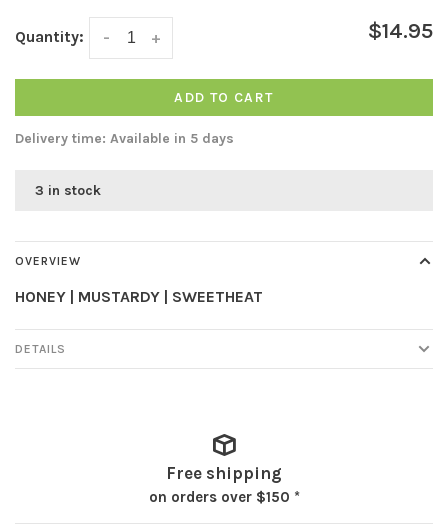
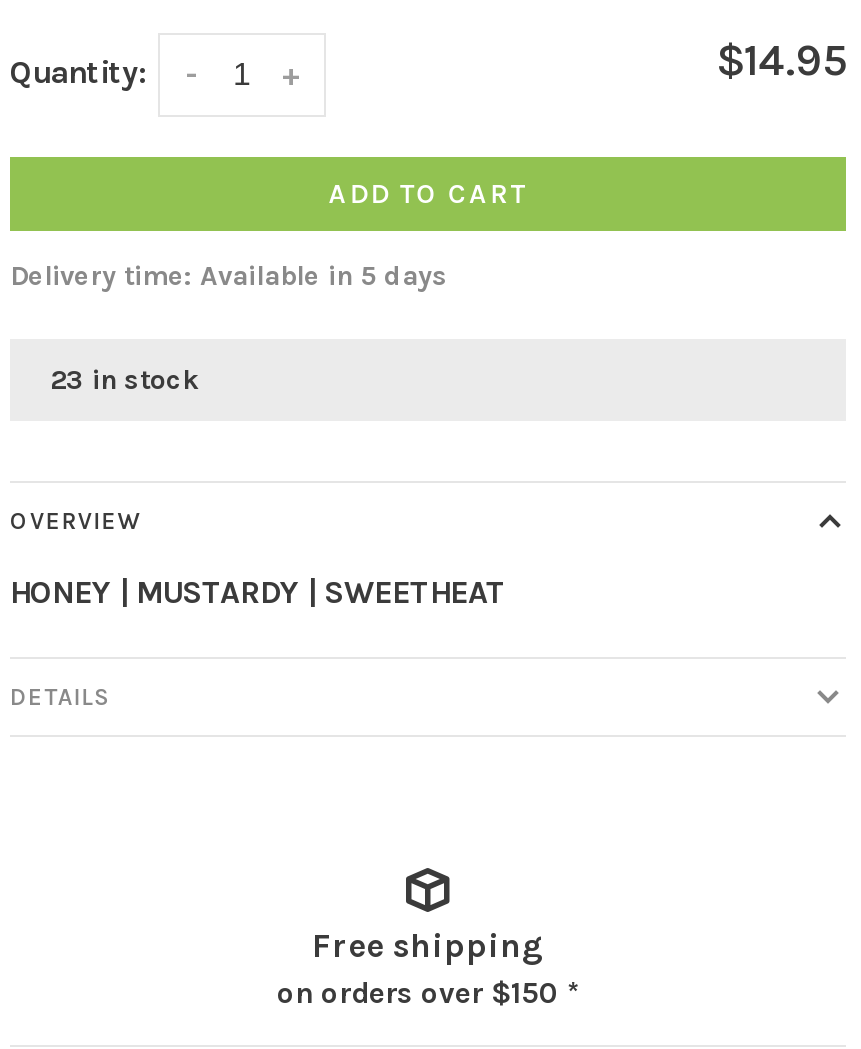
- 3 in stock
+ 23 in stock
